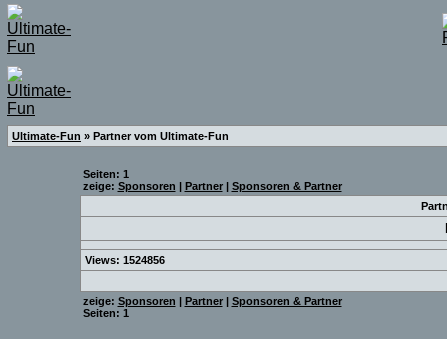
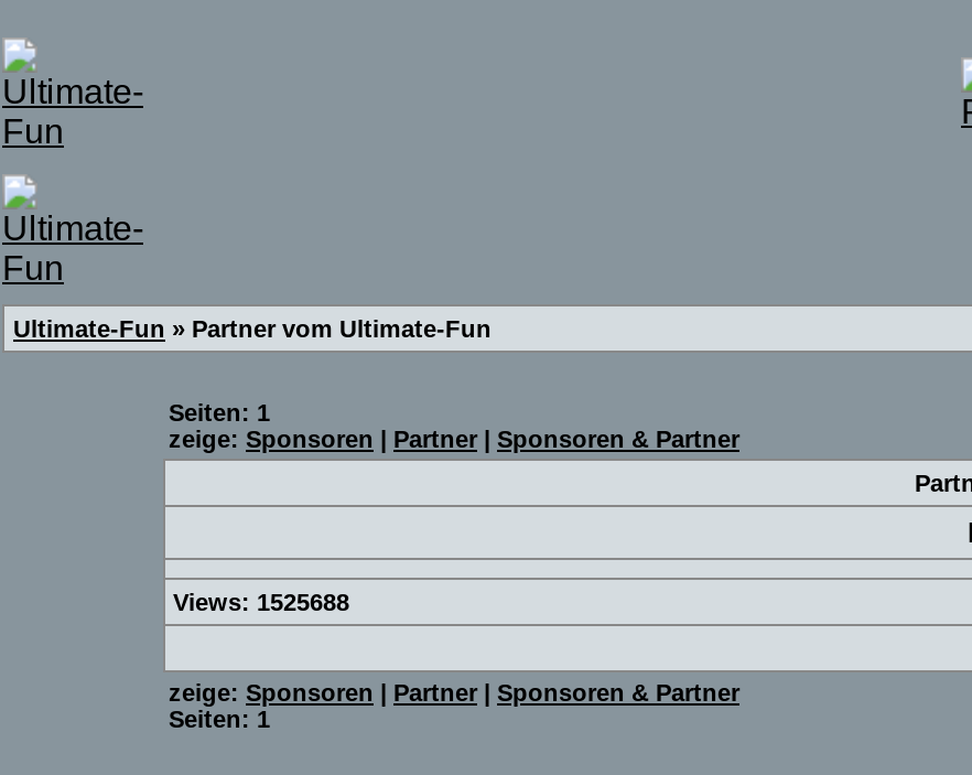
- Views: 1524856
+ Views: 1525688
